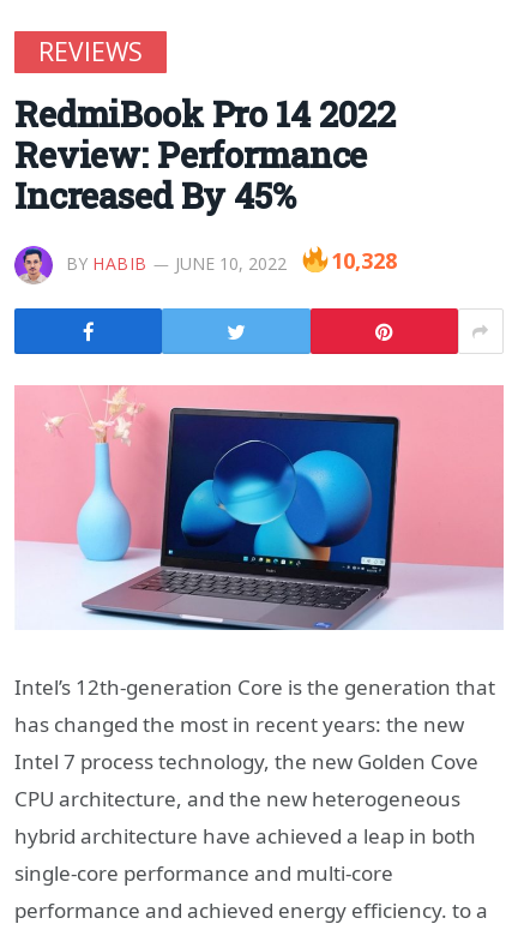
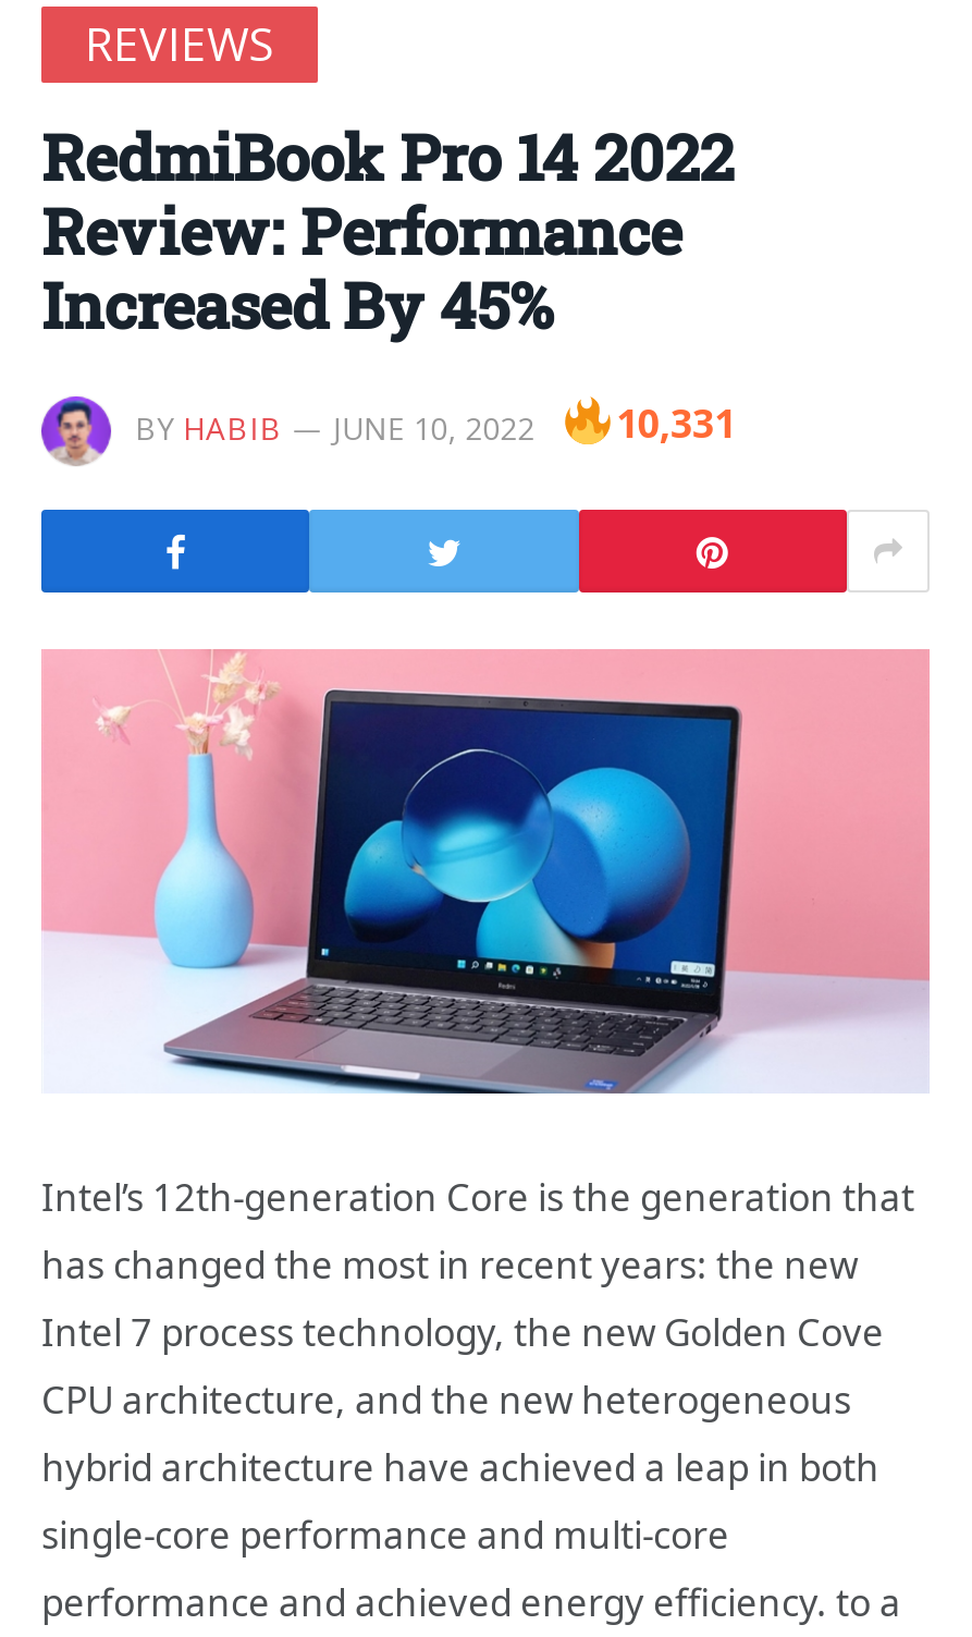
- BY HABIB JUNE 10, 2022 10,328
+ BY HABIB JUNE 10, 2022 10,331
